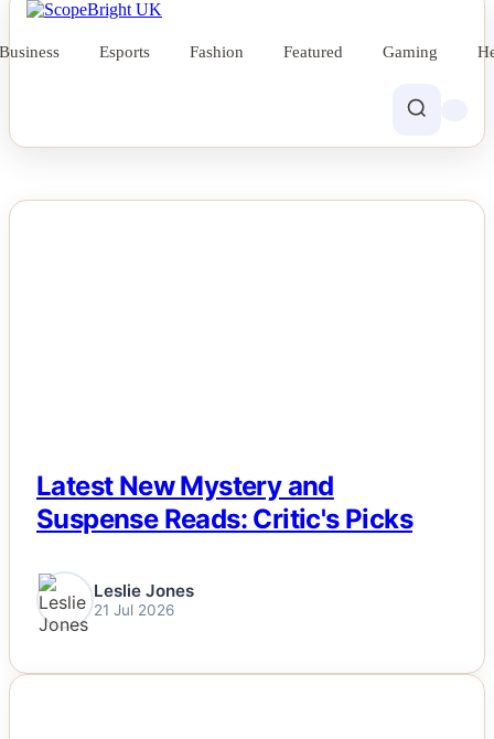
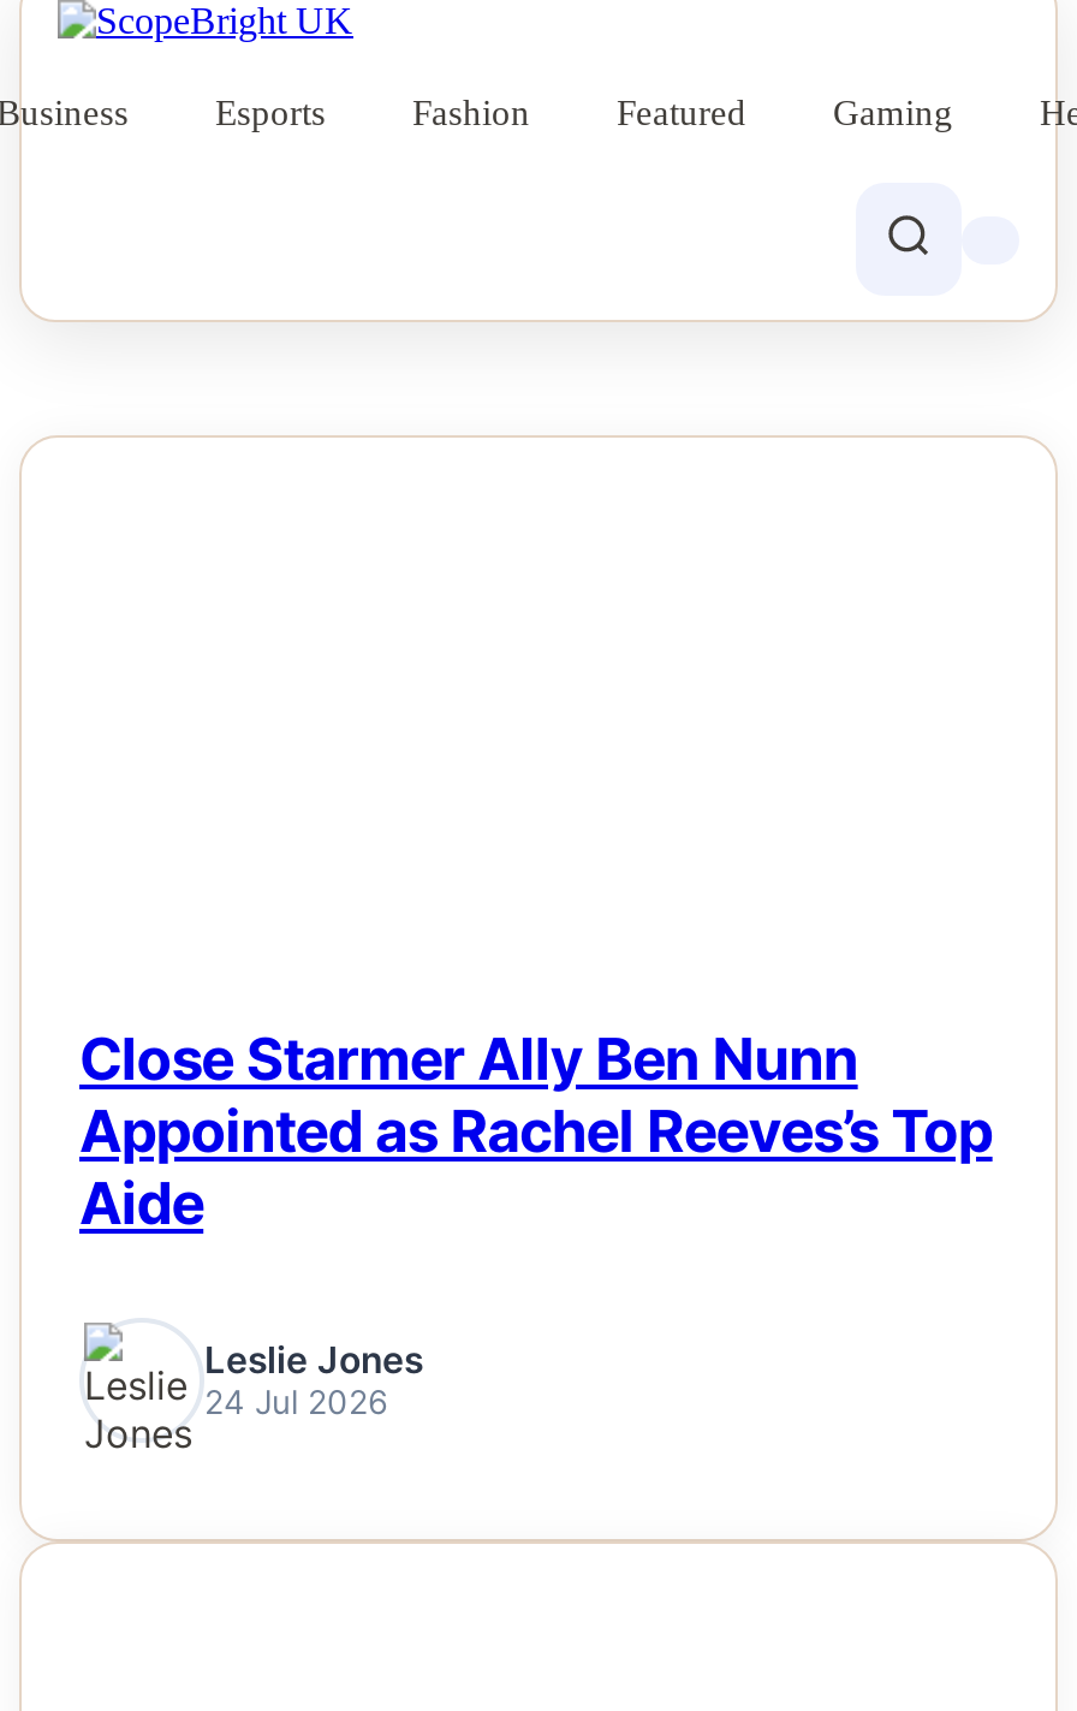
- Latest New Mystery and
- Suspense Reads: Critic's Picks
+ Close Starmer Ally Ben Nunn
+ Appointed as Rachel Reeves’s Top
+ Aide

- 21 Jul 2026
+ 24 Jul 2026
